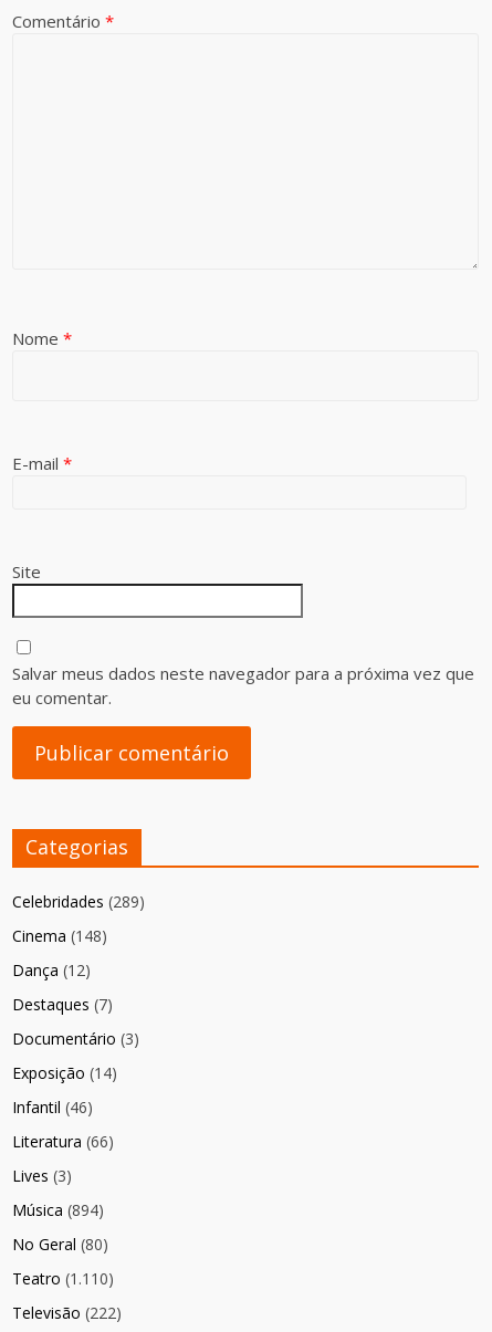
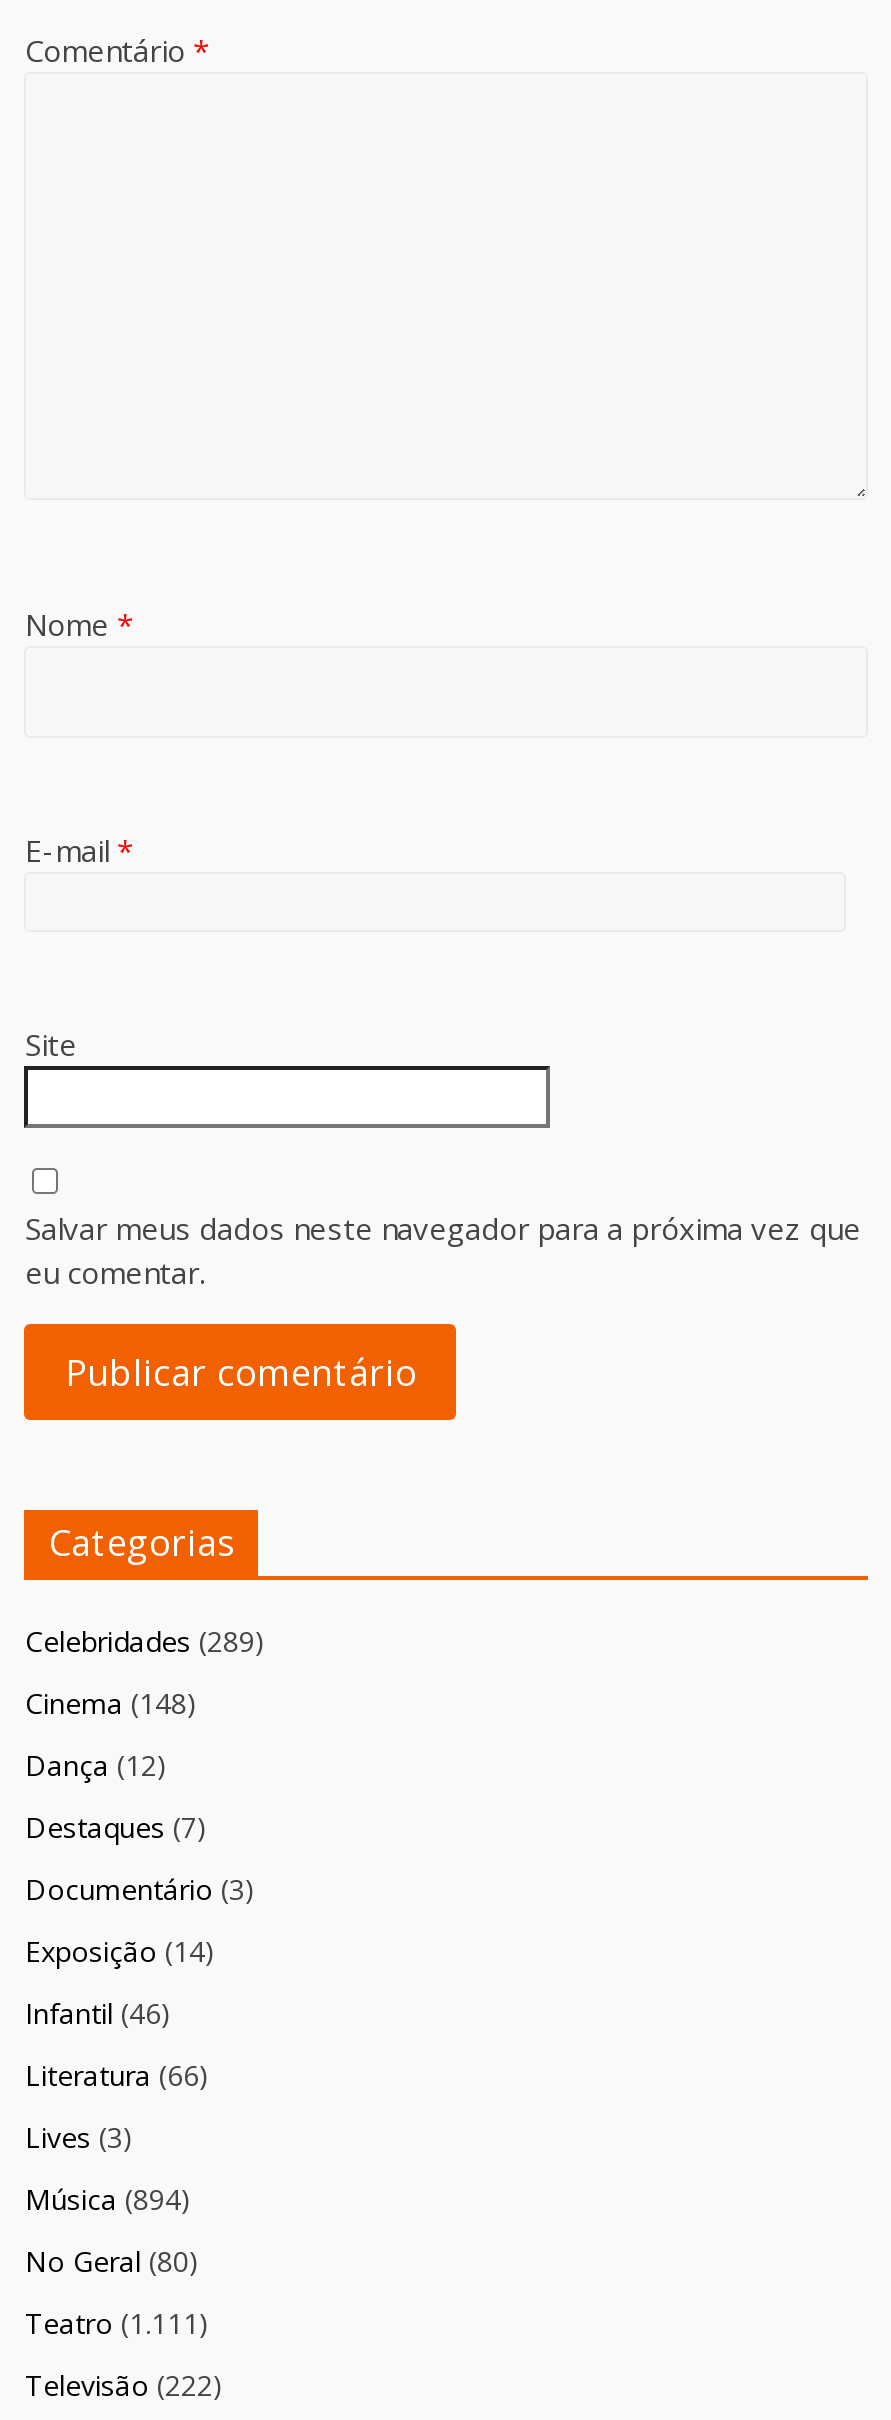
- Teatro (1.110)
+ Teatro (1.111)
